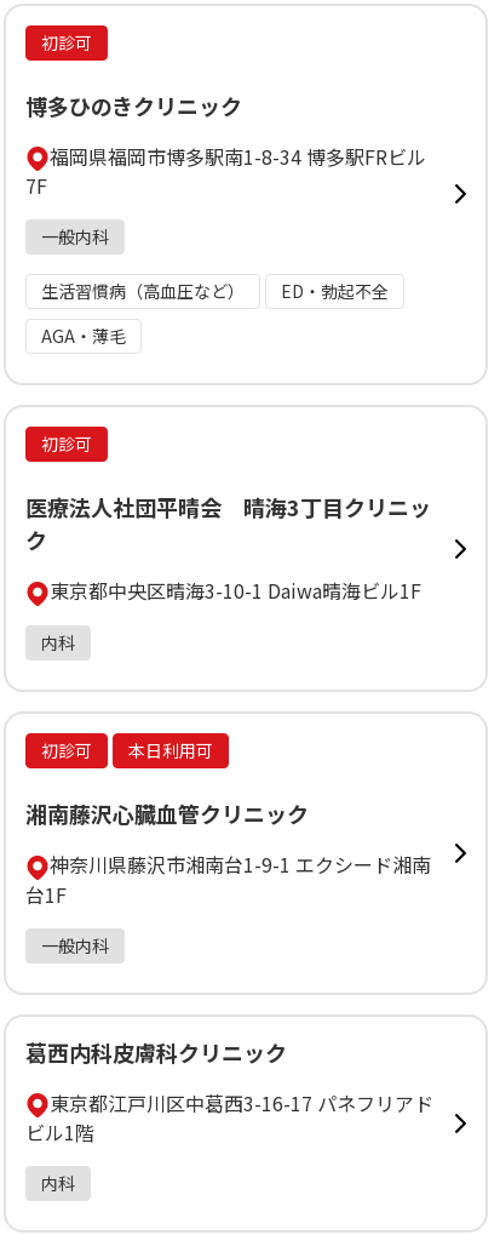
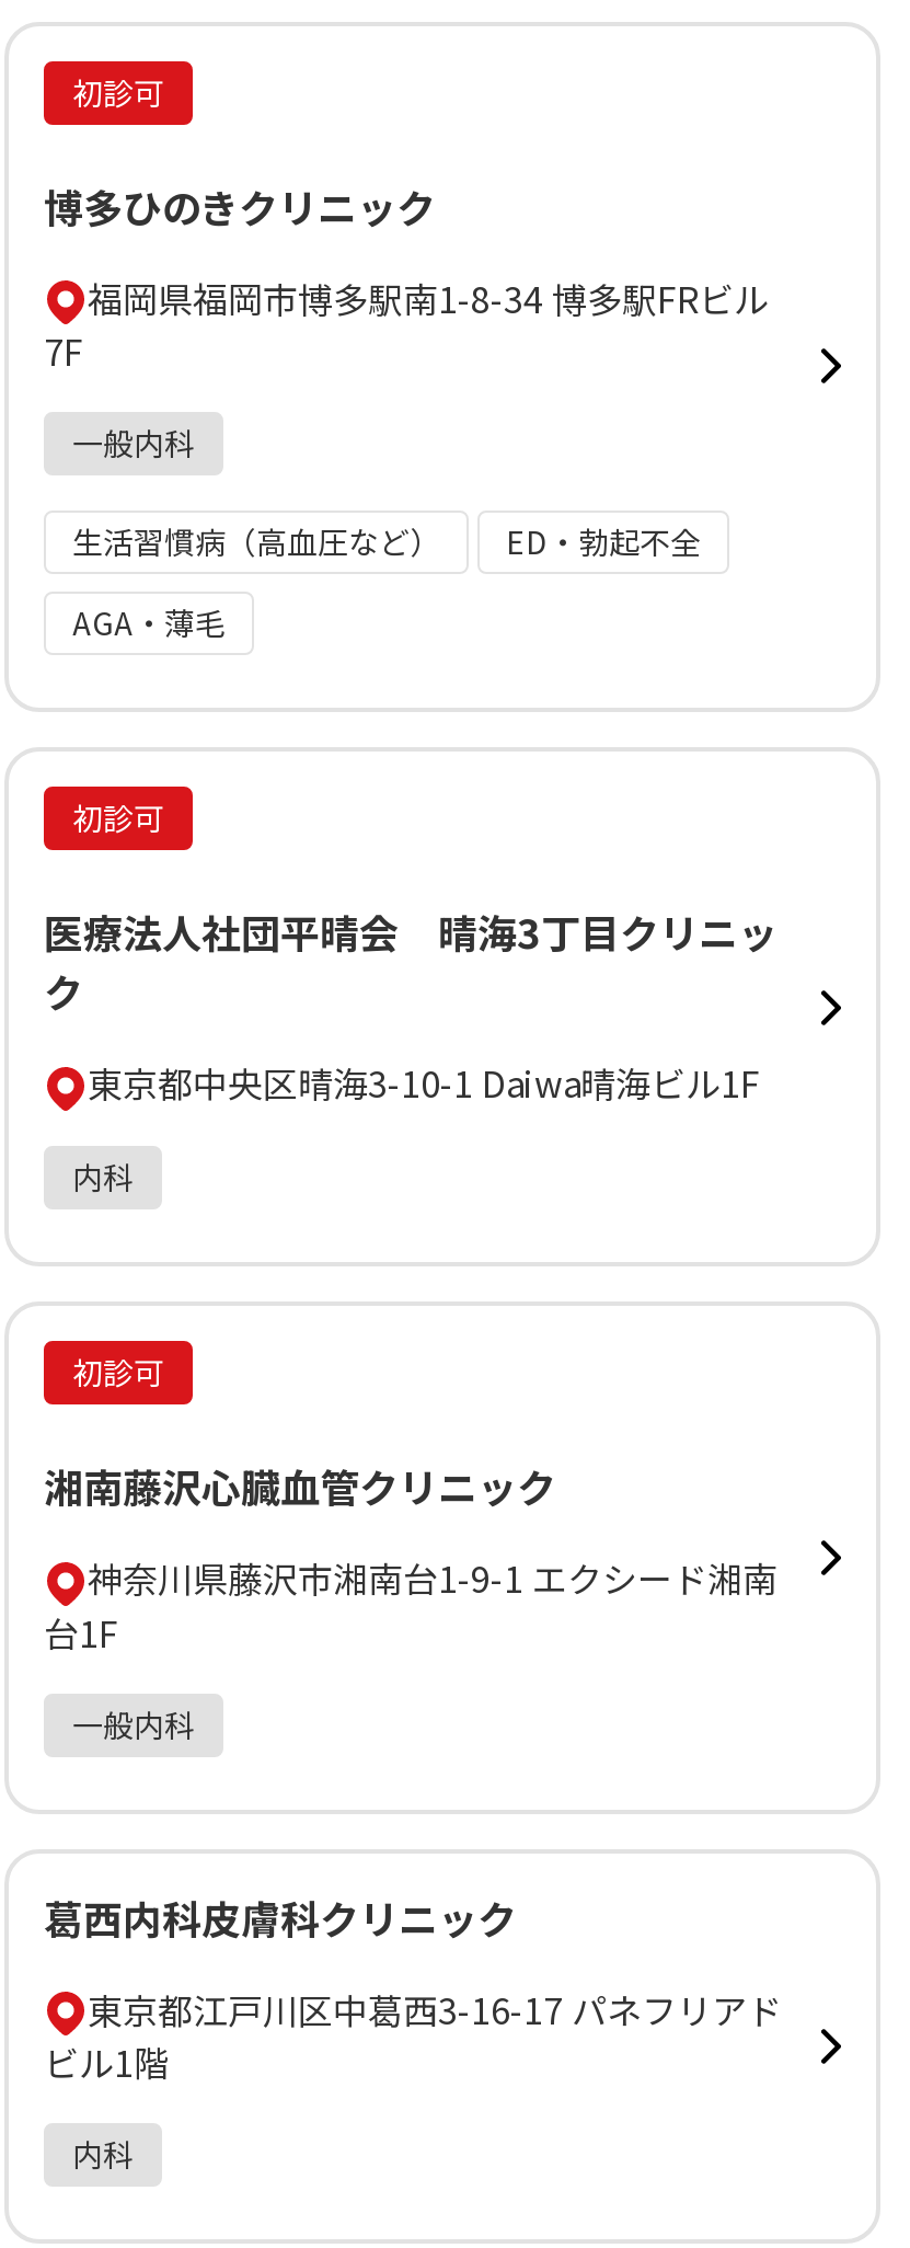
- 本日利用可
